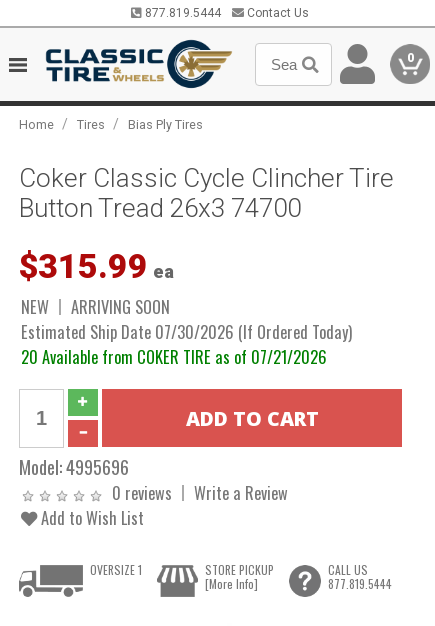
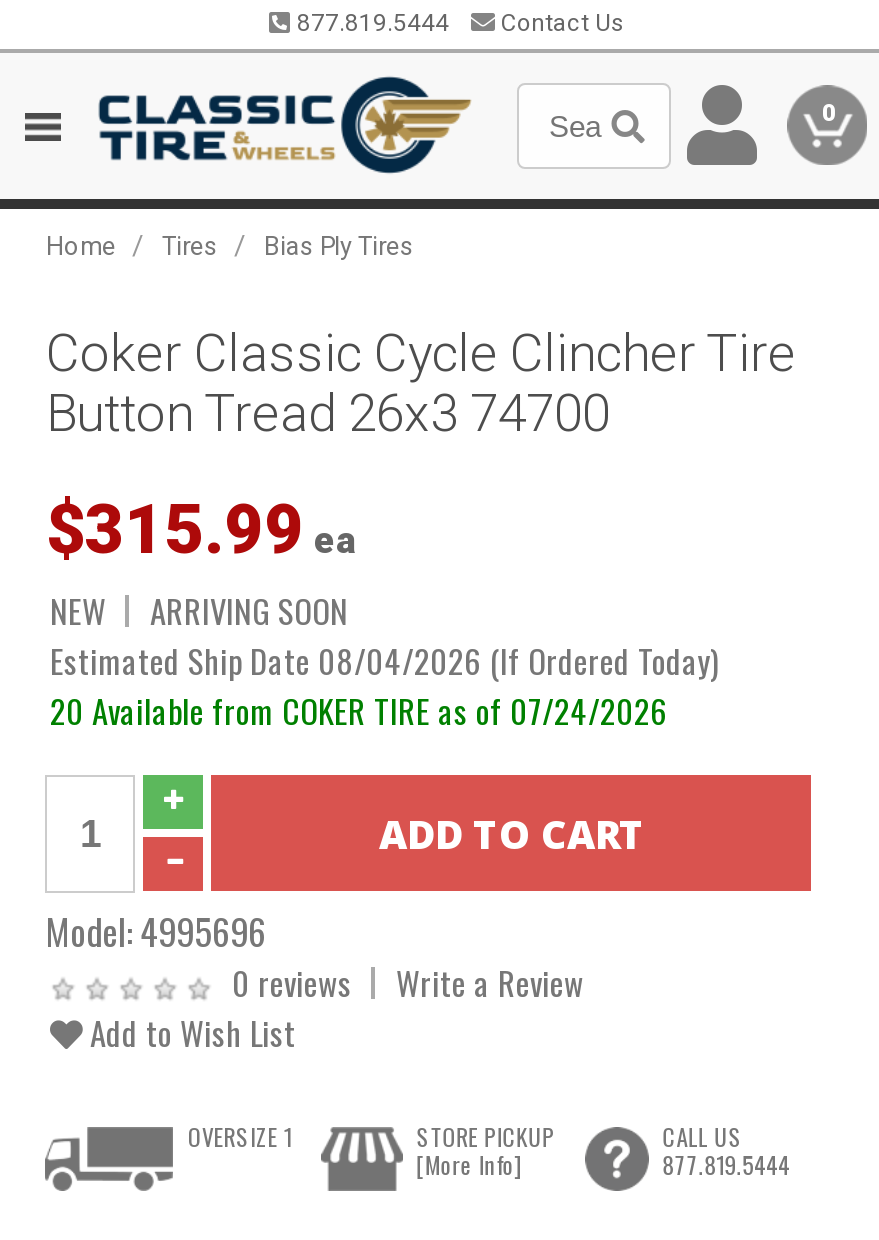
- Estimated Ship Date 07/30/2026 (If Ordered Today)
+ Estimated Ship Date 08/04/2026 (If Ordered Today)

- 20 Available from COKER TIRE as of 07/21/2026
+ 20 Available from COKER TIRE as of 07/24/2026
